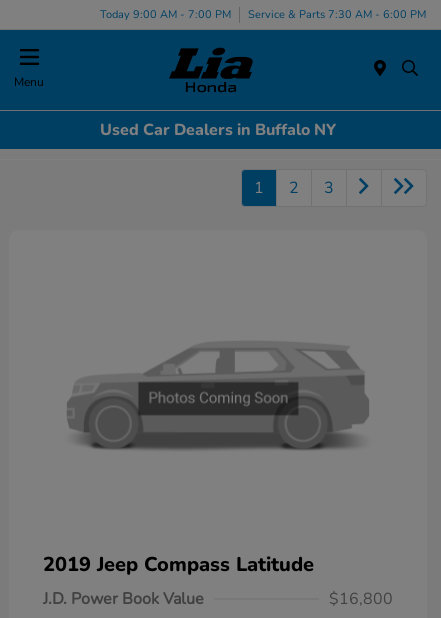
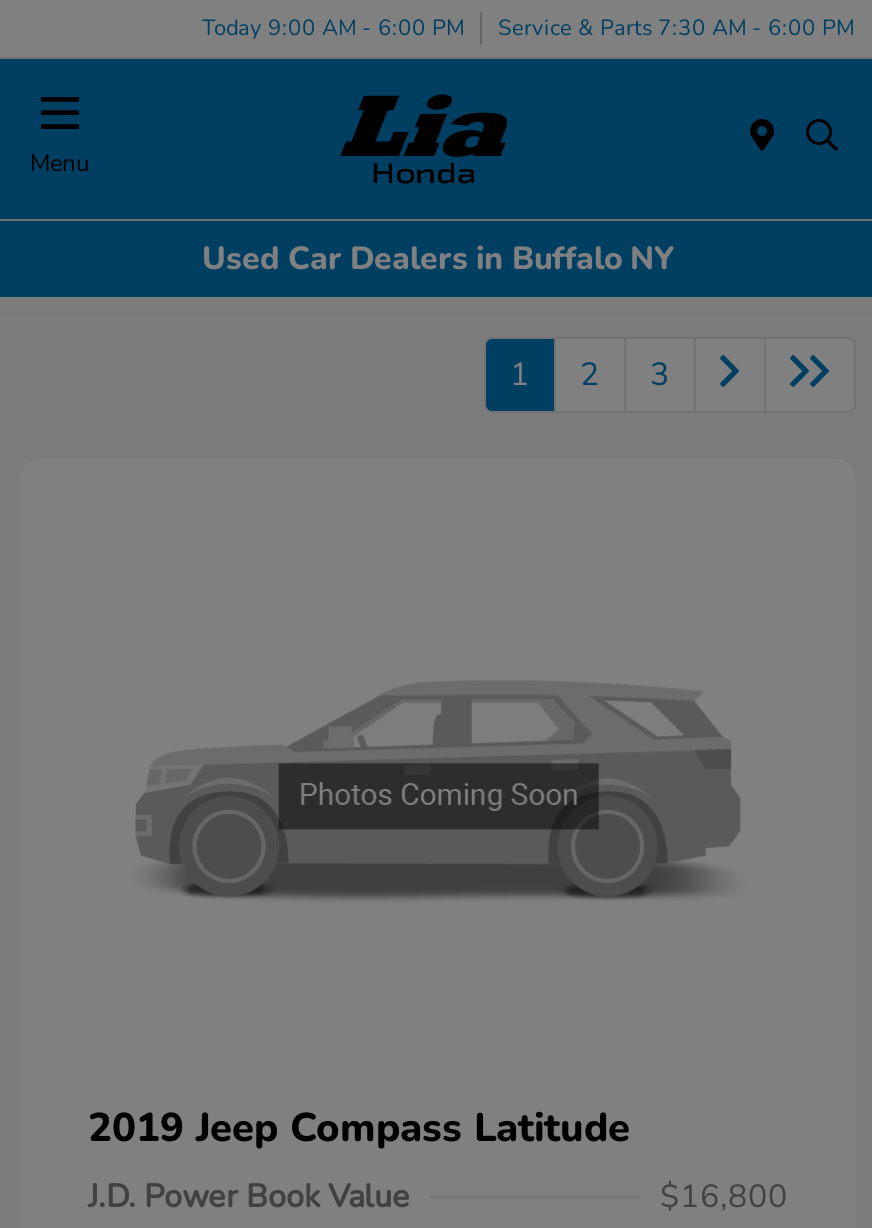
- Today 9:00 AM - 7:00 PM Service & Parts 7:30 AM - 6:00 PM
+ Today 9:00 AM - 6:00 PM Service & Parts 7:30 AM - 6:00 PM
